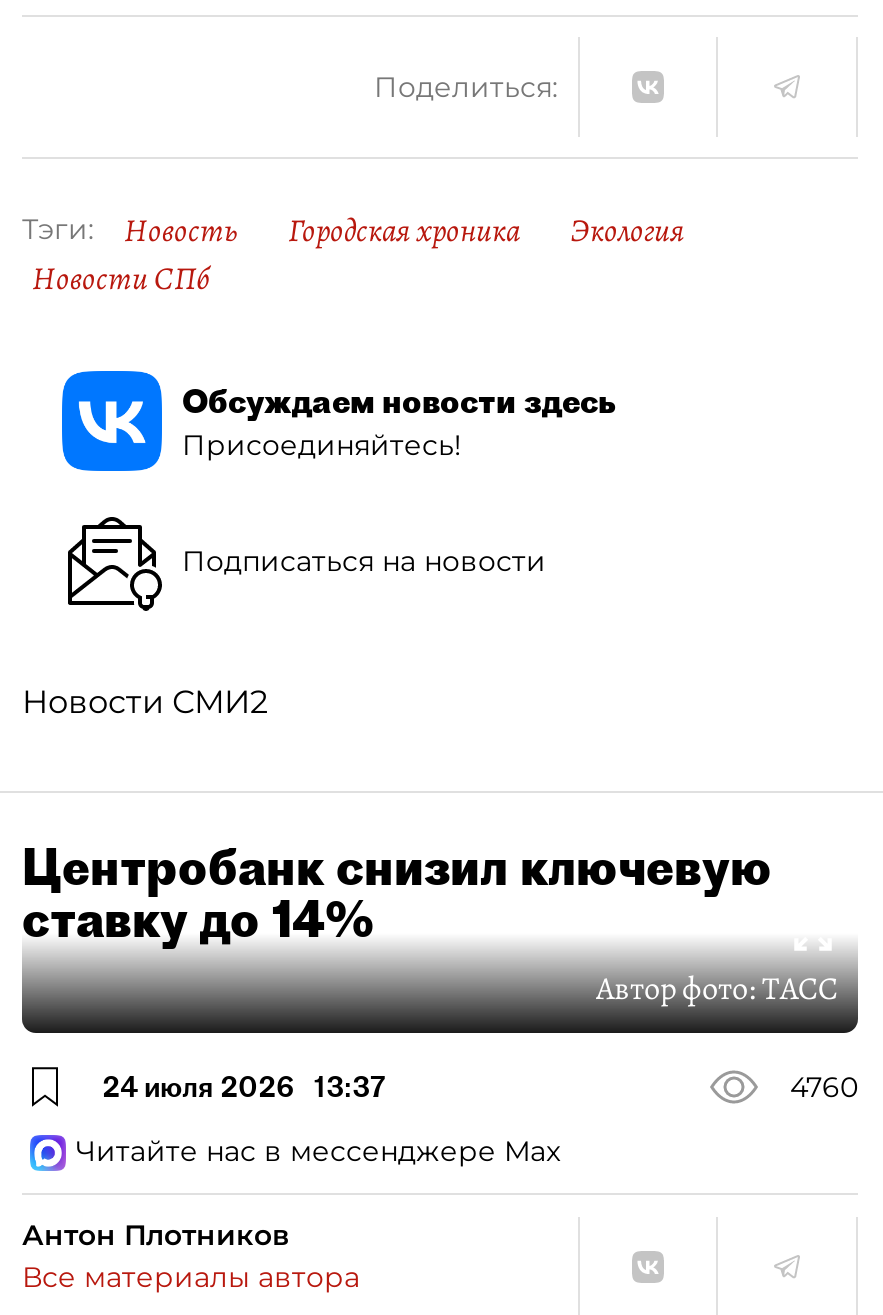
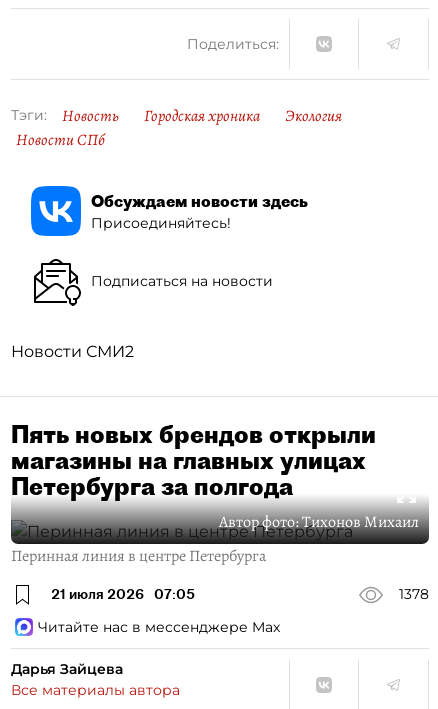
- Центробанк снизил ключевую
- ставку до 14%
- Автор фото:ТАСС
- 24 июля 2026 13:37
- 4760
+ Пять новых брендов открыли
+ магазины на главных улицах
+ Петербурга за полгода
+ Автор фото: Тихонов Михаил
+ Перинная линия в центре Петербурга
+ 21 июля 2026 07:05
+ 1378

- Антон Плотников
+ Дарья Зайцева
